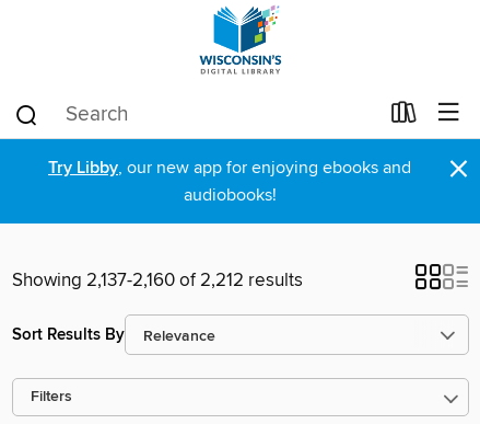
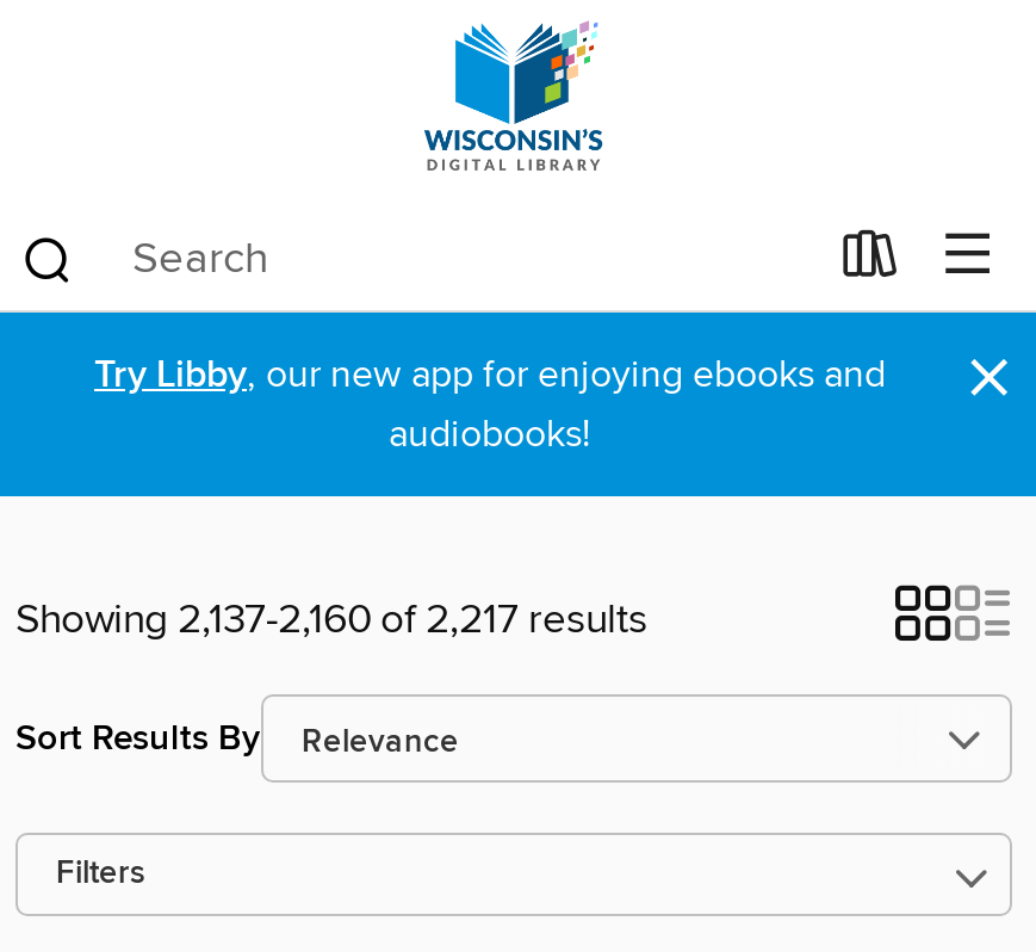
- Showing 2,137-2,160 of 2,212 results
+ Showing 2,137-2,160 of 2,217 results
